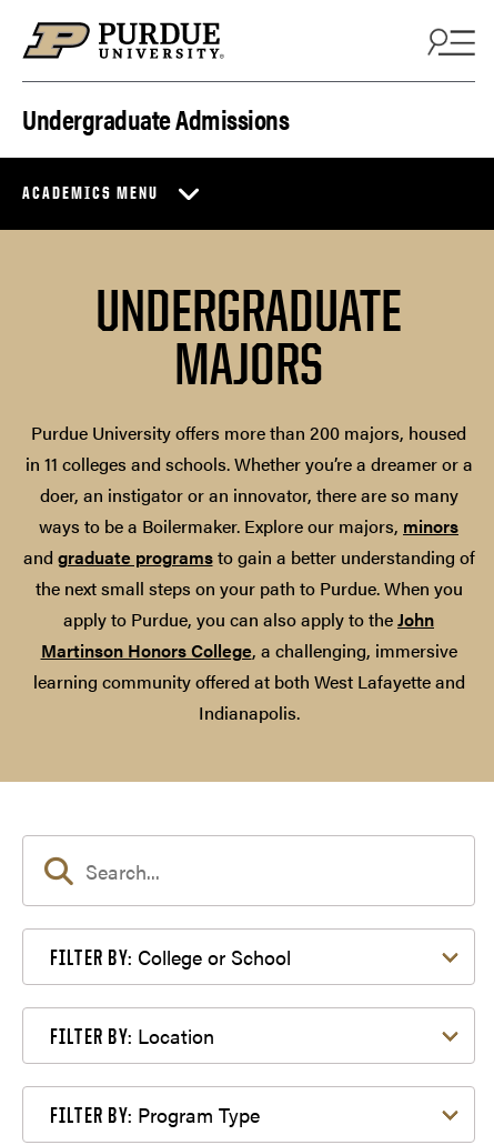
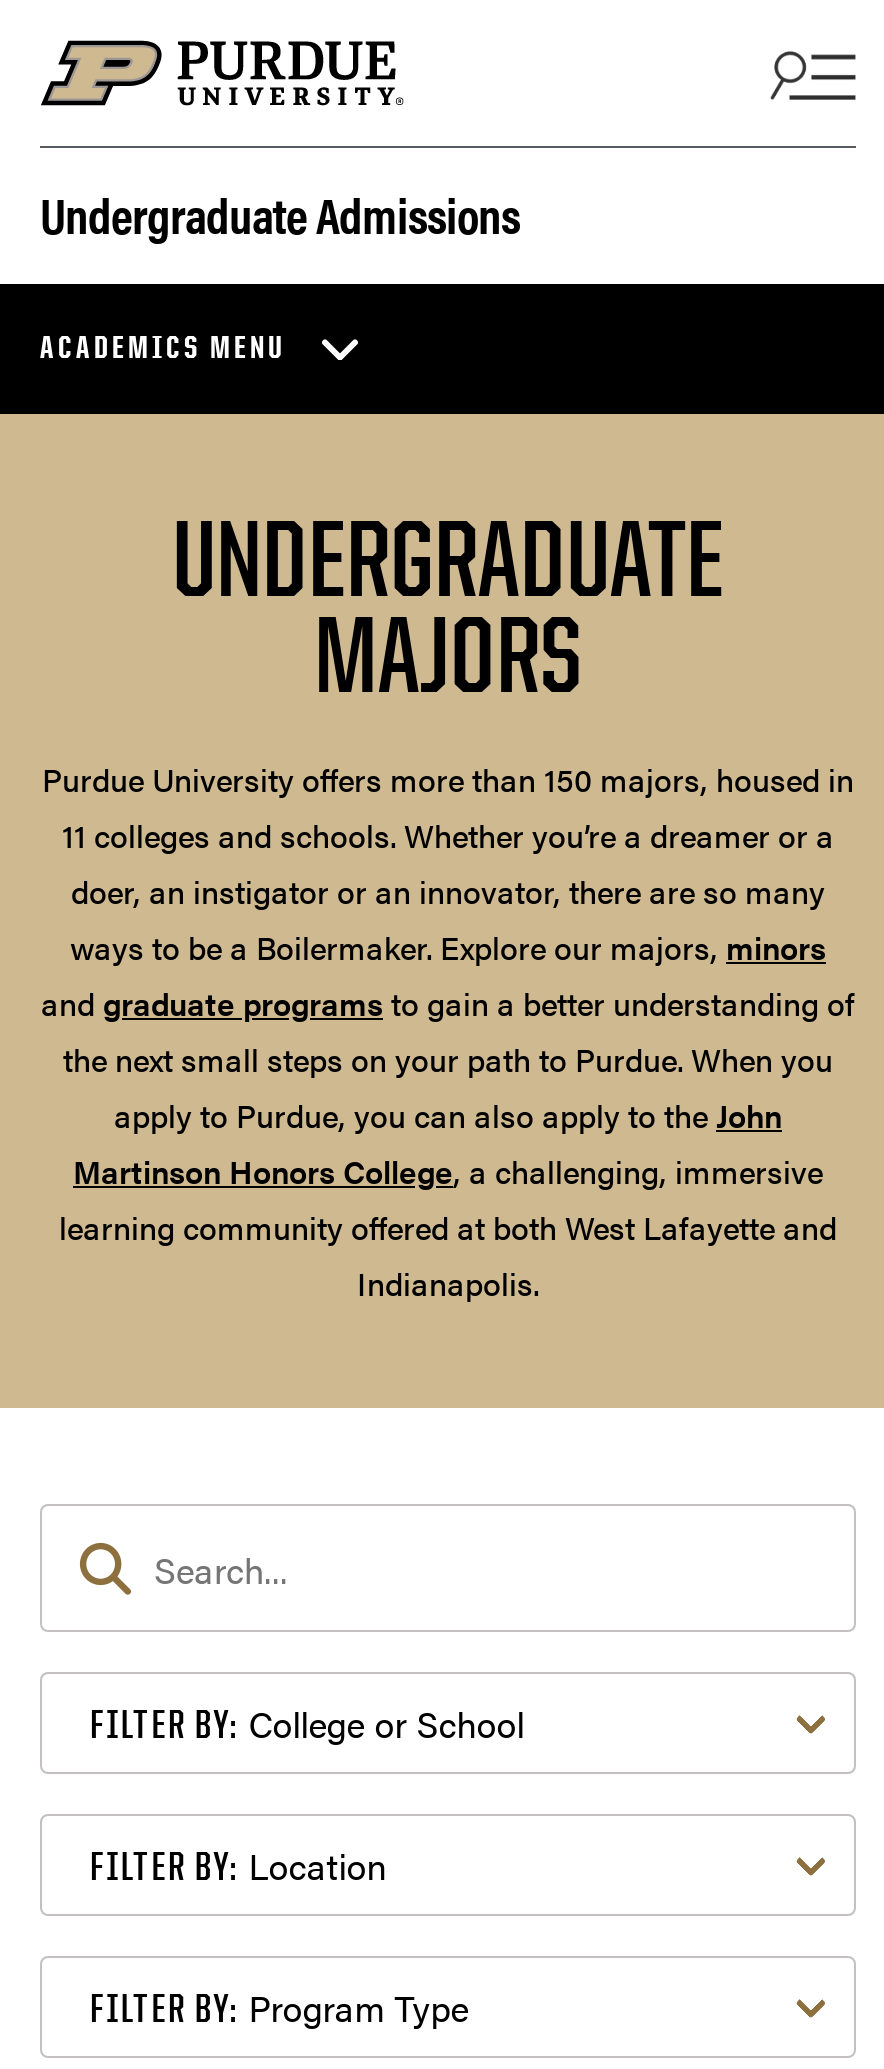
- Purdue University offers more than 200 majors, housed
- in 11 colleges and schools. Whether you’re a dreamer or a
+ Purdue University offers more than 150 majors, housed in
+ 11 colleges and schools. Whether you’re a dreamer or a
